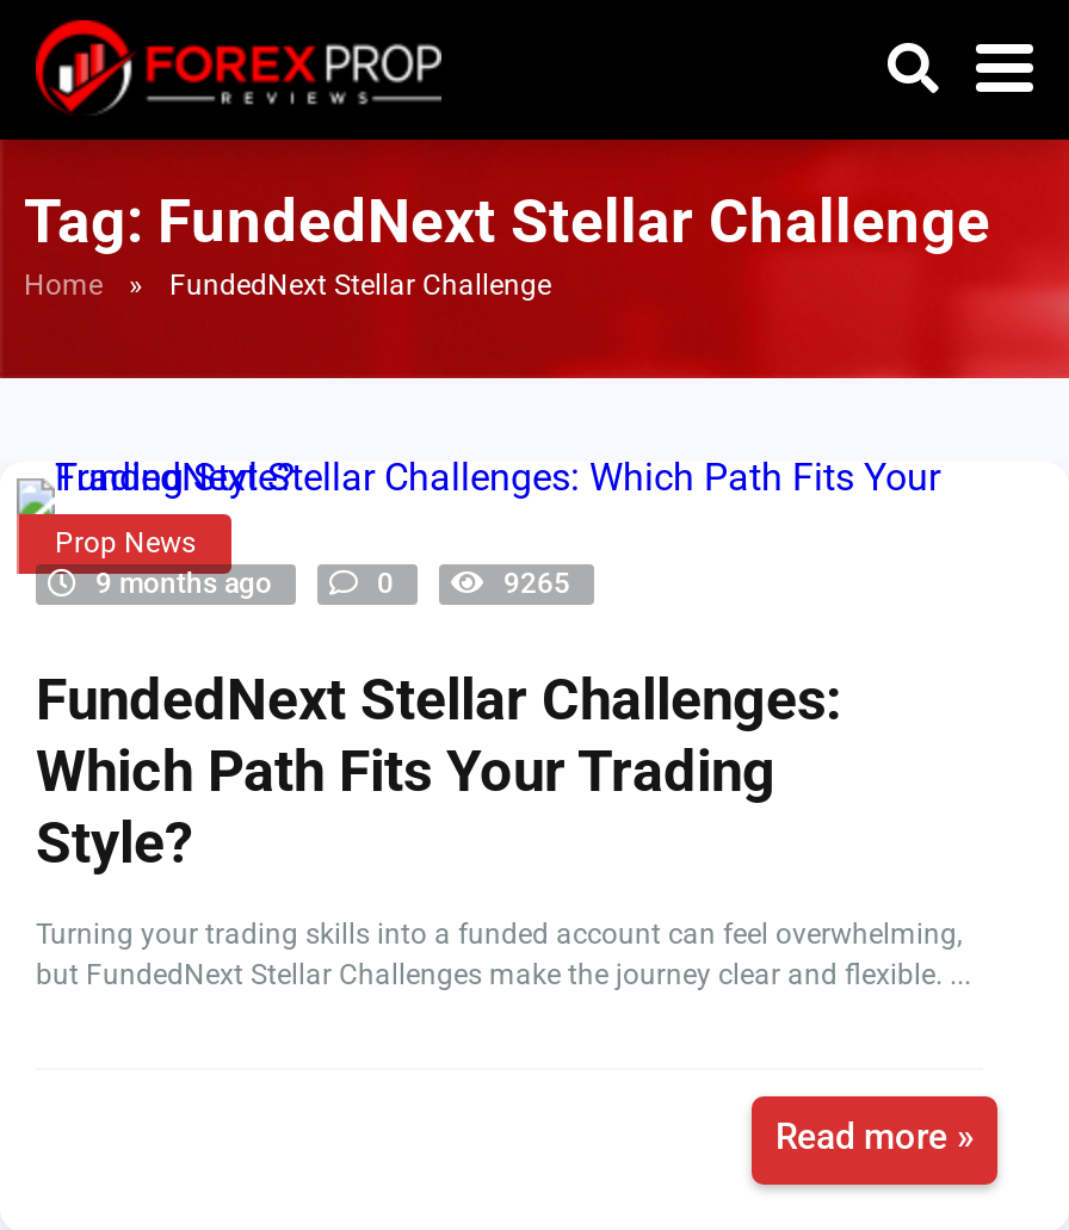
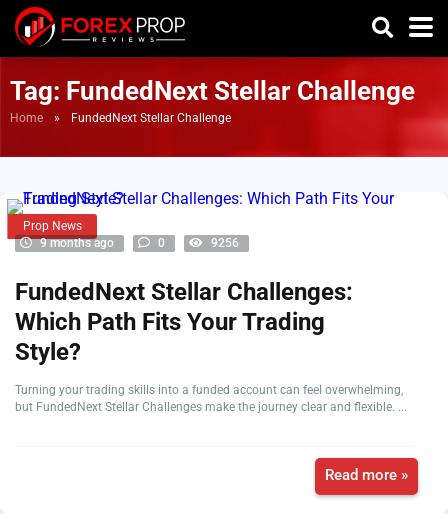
- 9265
+ 9256
